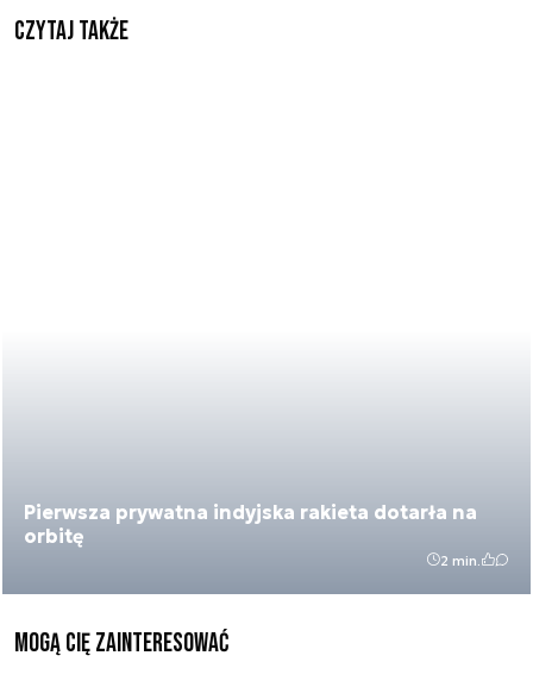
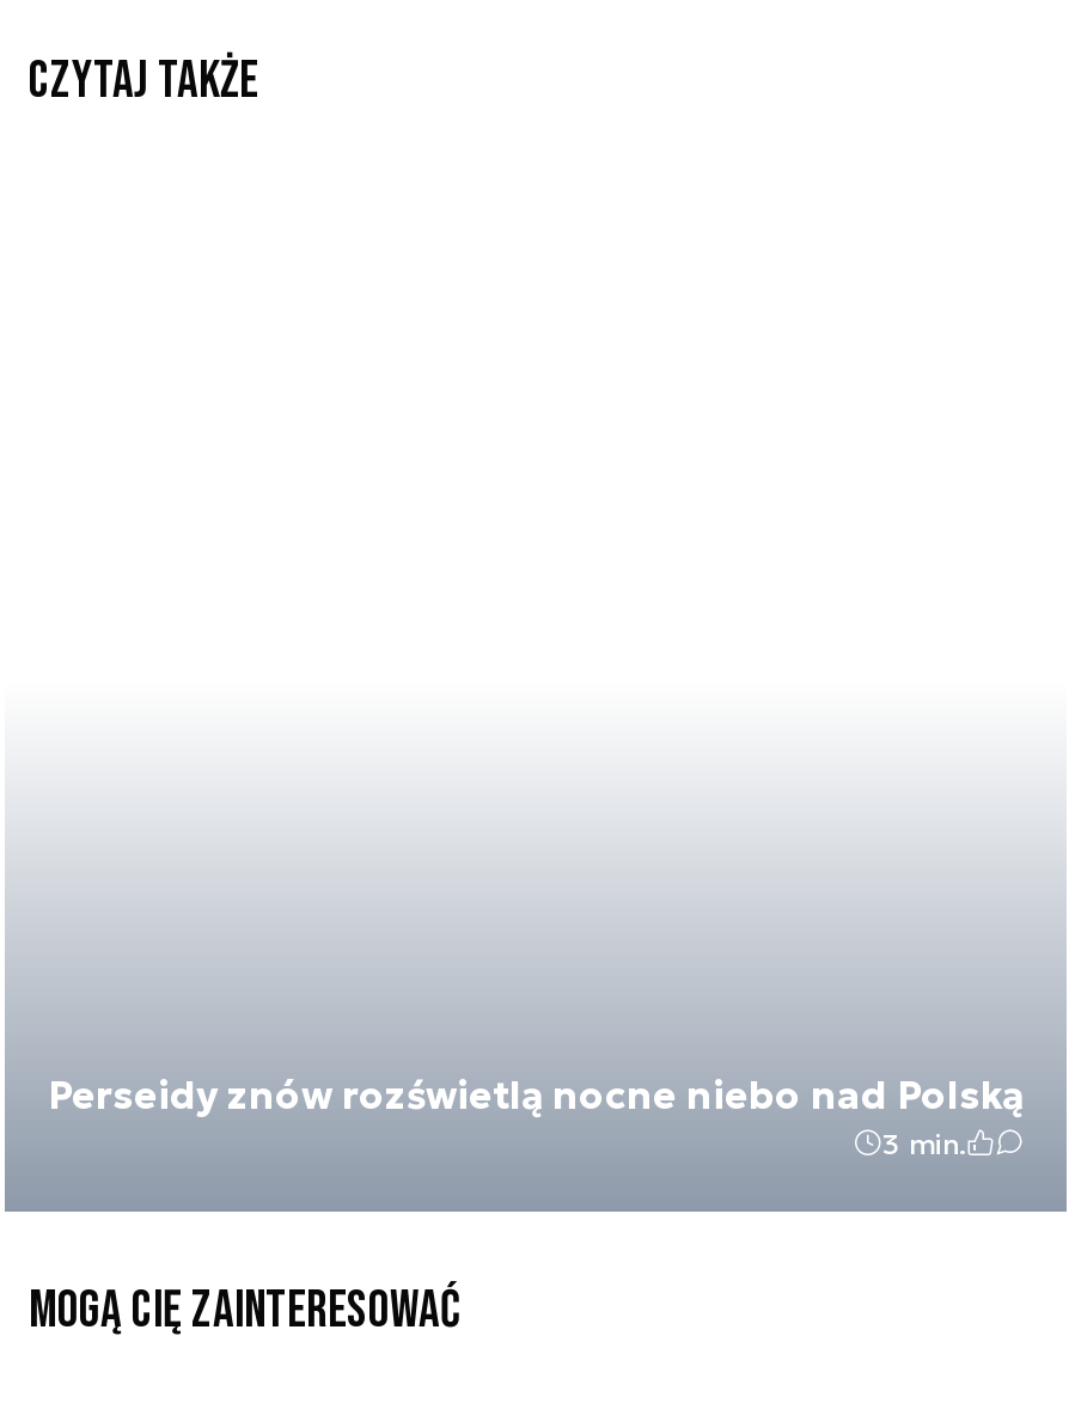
- Pierwsza prywatna indyjska rakieta dotarła na
- orbitę
- 2 min.
+ Perseidy znów rozświetlą nocne niebo nad Polską
+ 3 min.
